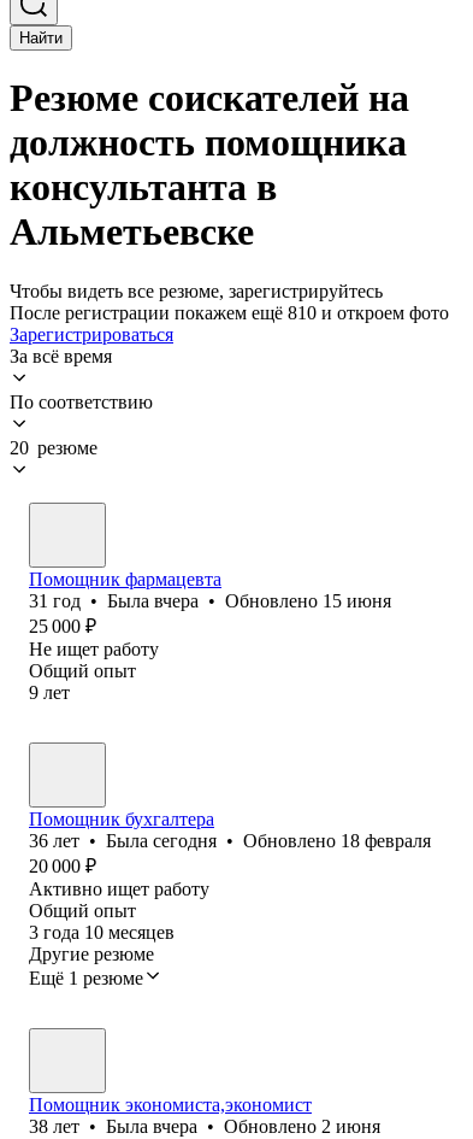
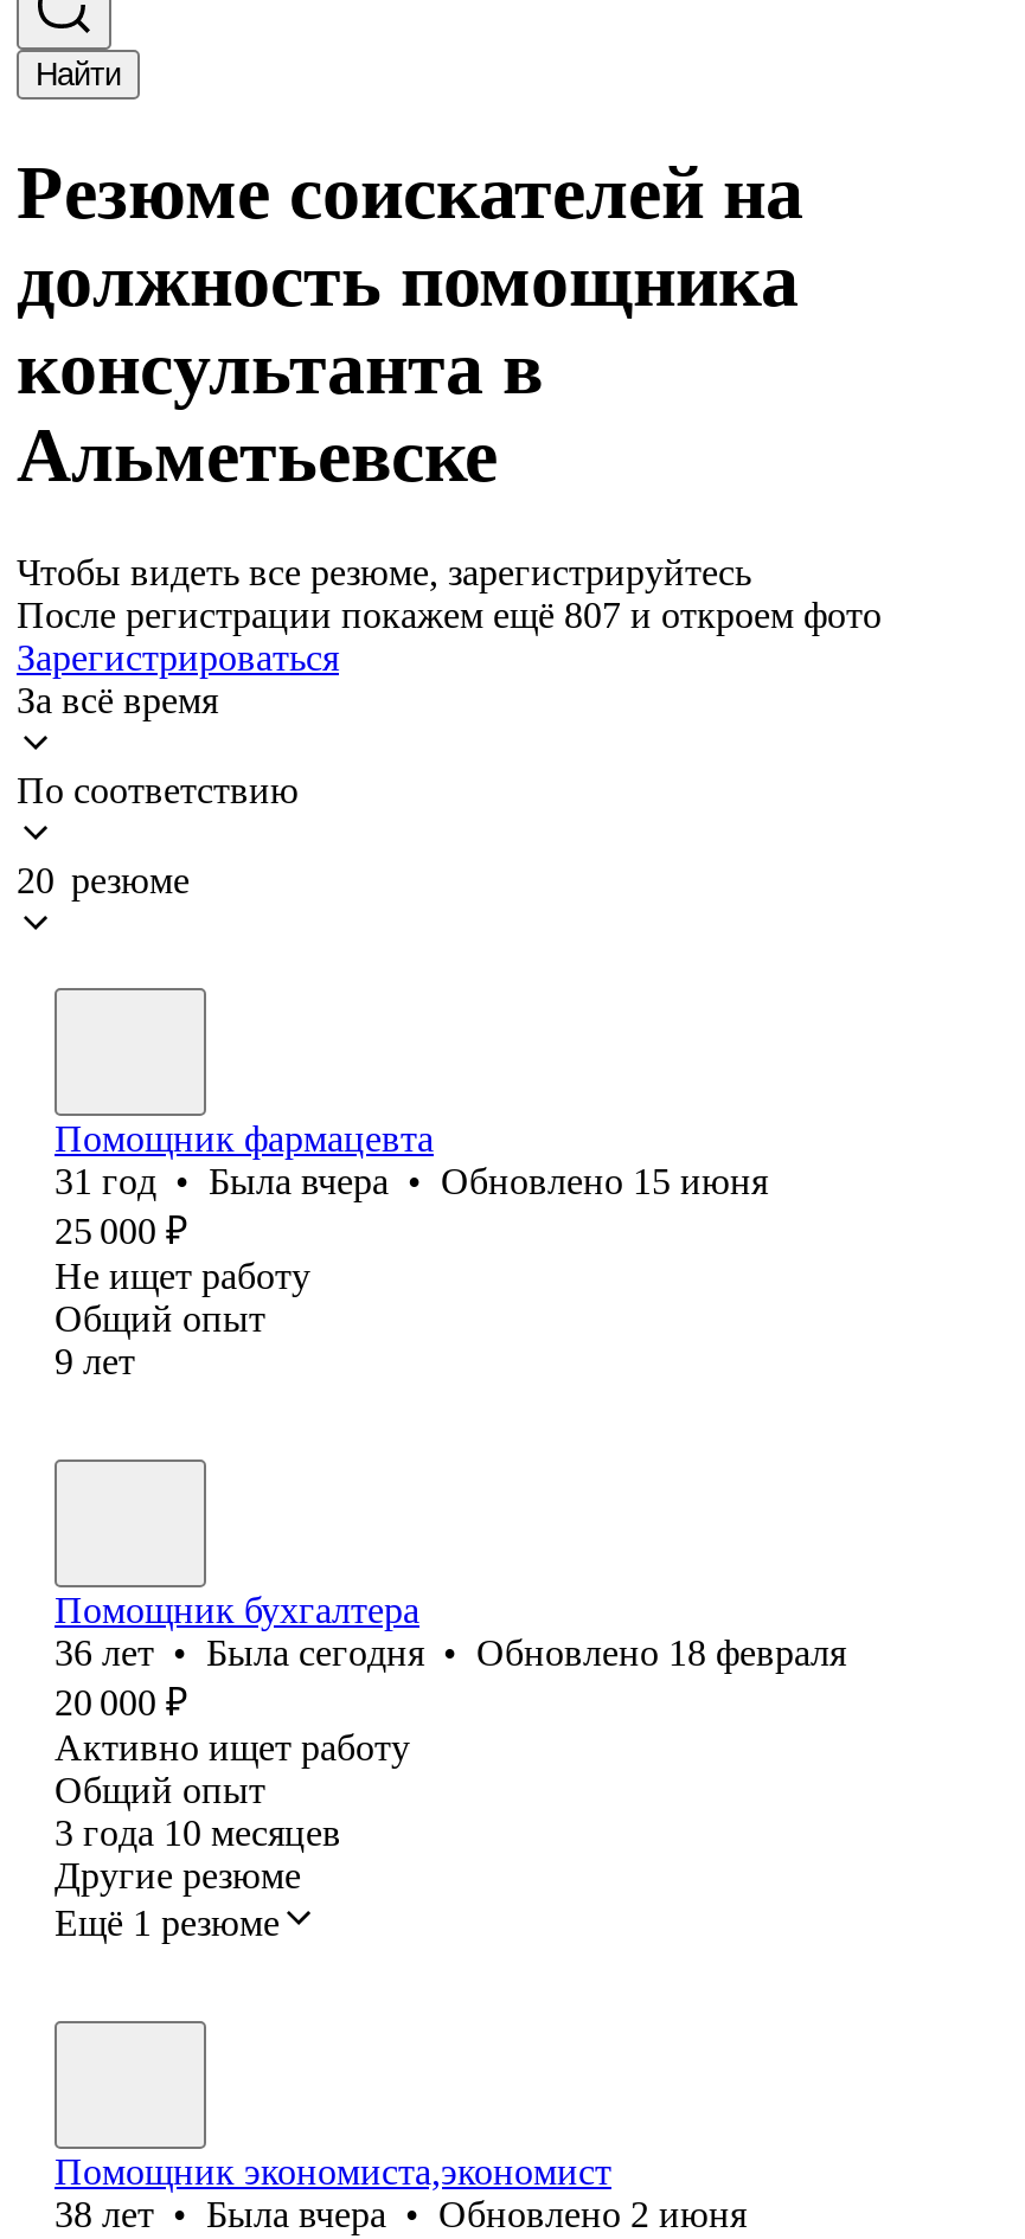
- После регистрации покажем ещё 810 и откроем фото
+ После регистрации покажем ещё 807 и откроем фото
